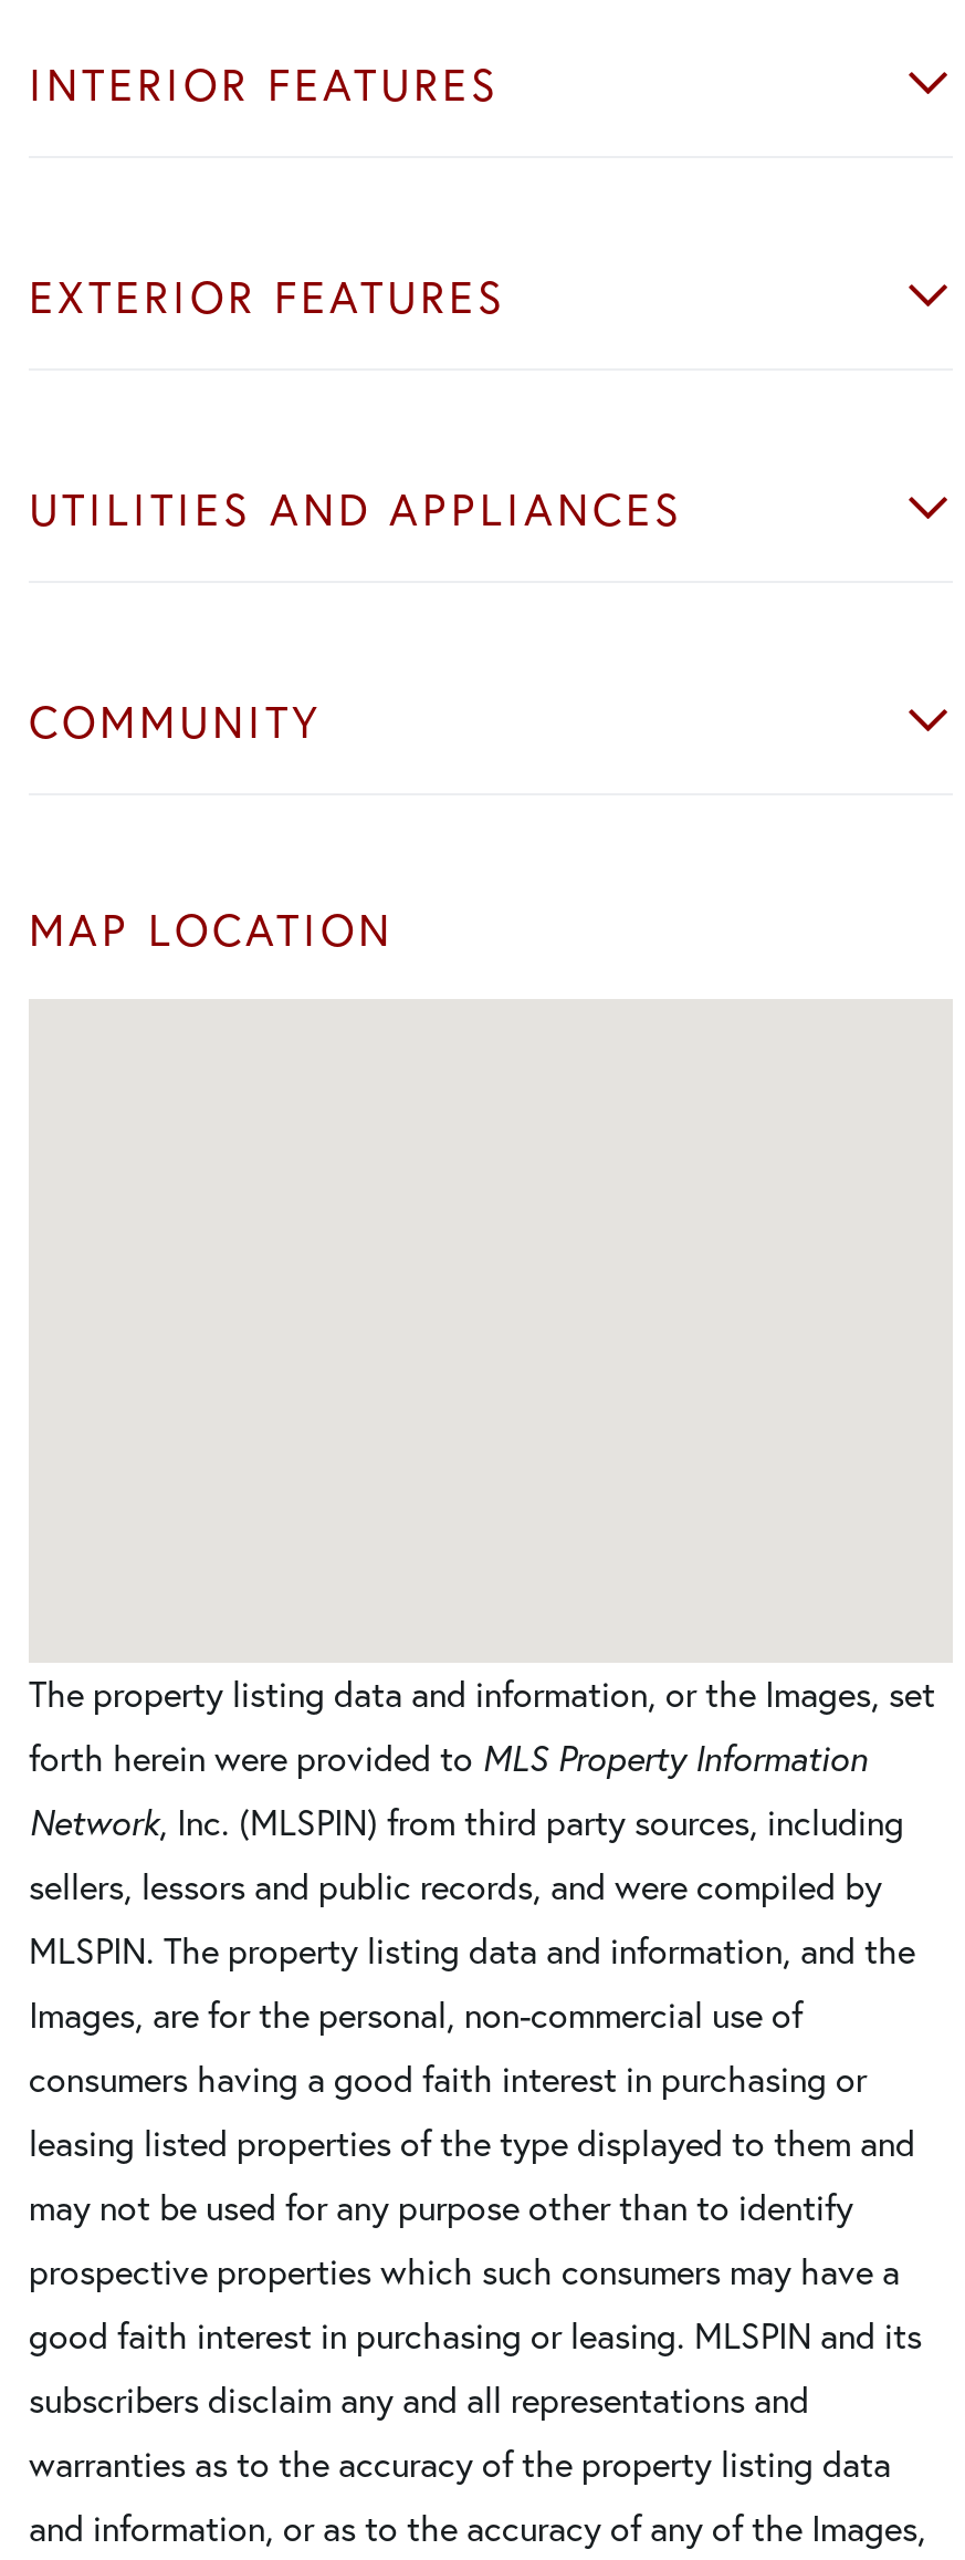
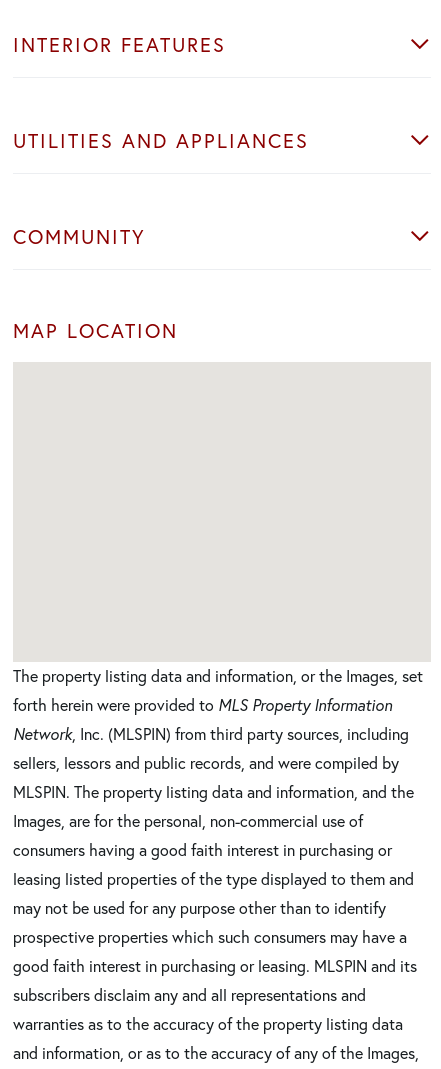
- EXTERIOR FEATURES
